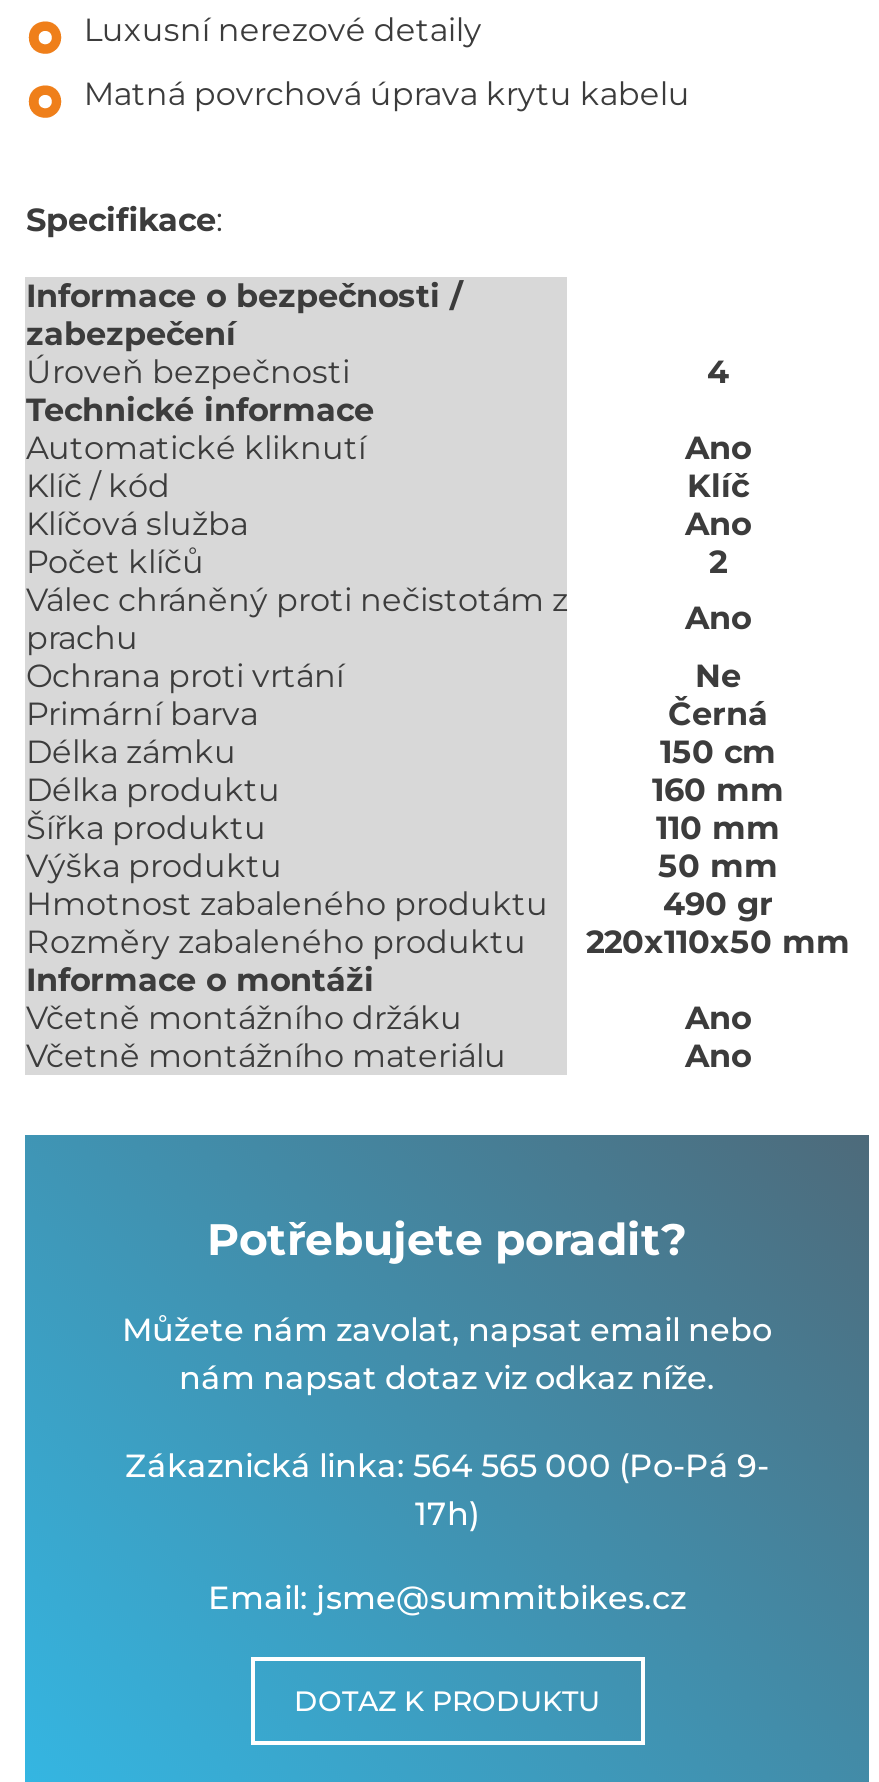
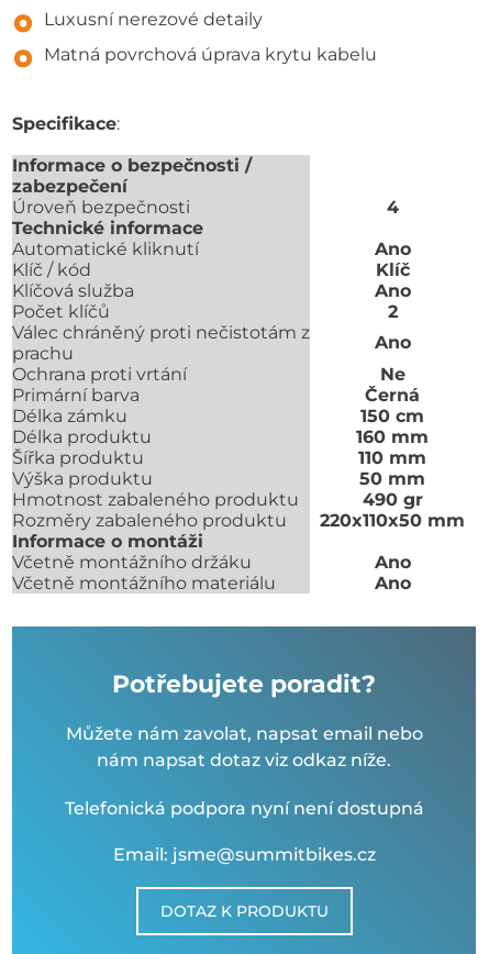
- Zákaznická linka: 564 565 000 (Po-Pá 9-
- 17h)
+ Telefonická podpora nyní není dostupná
